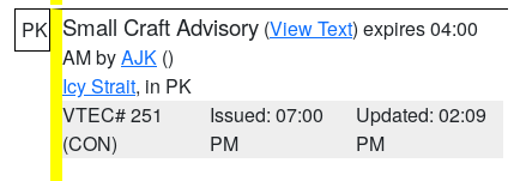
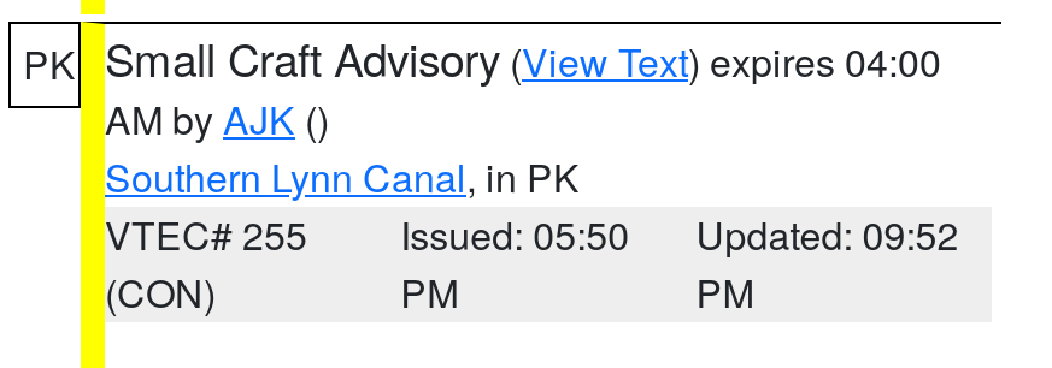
- Icy Strait, in PK
- VTEC# 251
+ Southern Lynn Canal, in PK
+ VTEC# 255

- Issued: 07:00
+ Issued: 05:50

- Updated: 02:09
+ Updated: 09:52
